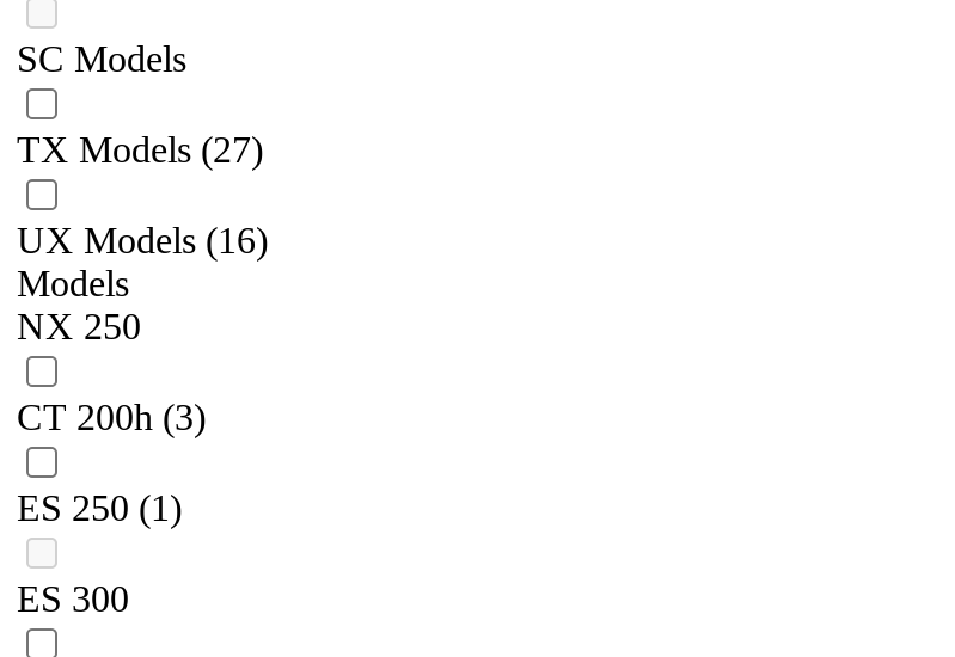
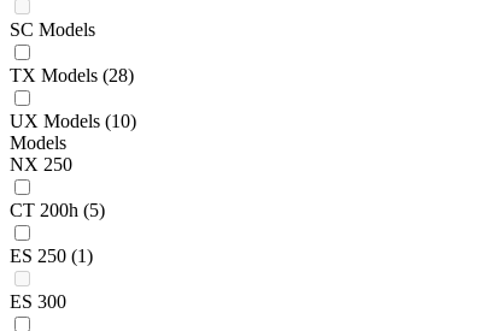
- TX Models (27)
+ TX Models (28)

- UX Models (16)
+ UX Models (10)

- CT 200h (3)
+ CT 200h (5)
